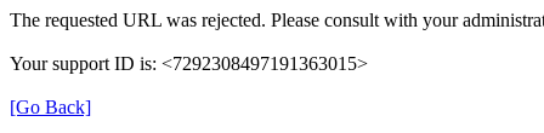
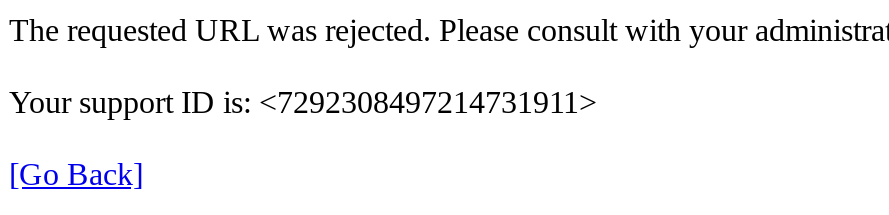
- Your support ID is: <7292308497191363015>
+ Your support ID is: <7292308497214731911>
